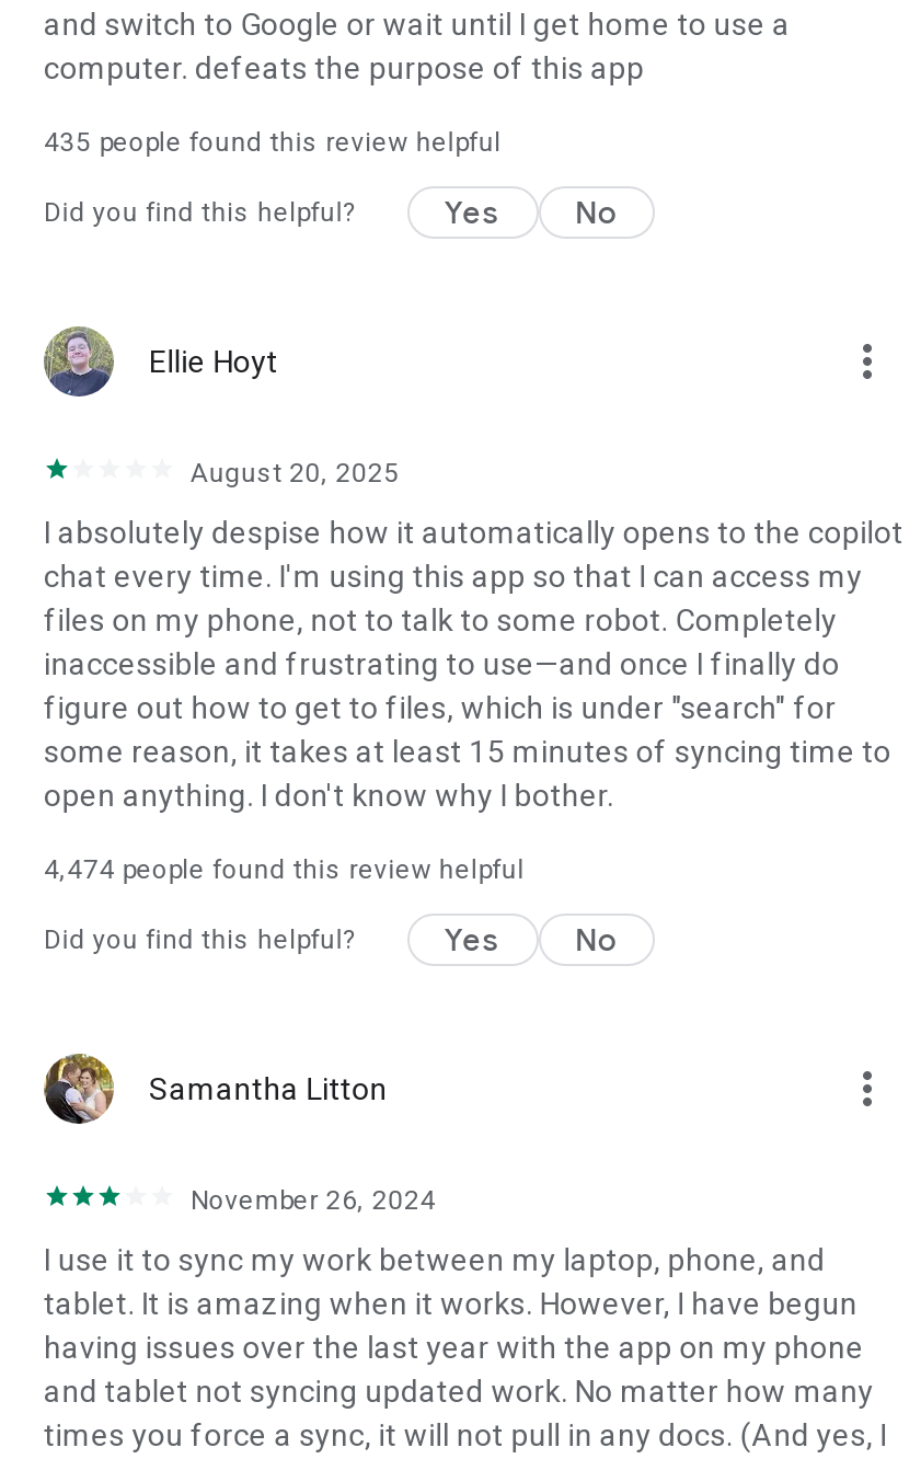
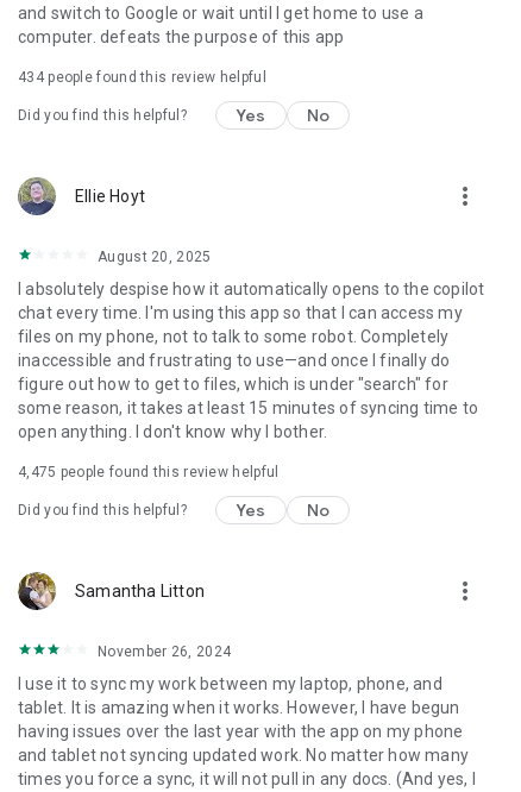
- 435 people found this review helpful
+ 434 people found this review helpful

- 4,474 people found this review helpful
+ 4,475 people found this review helpful
